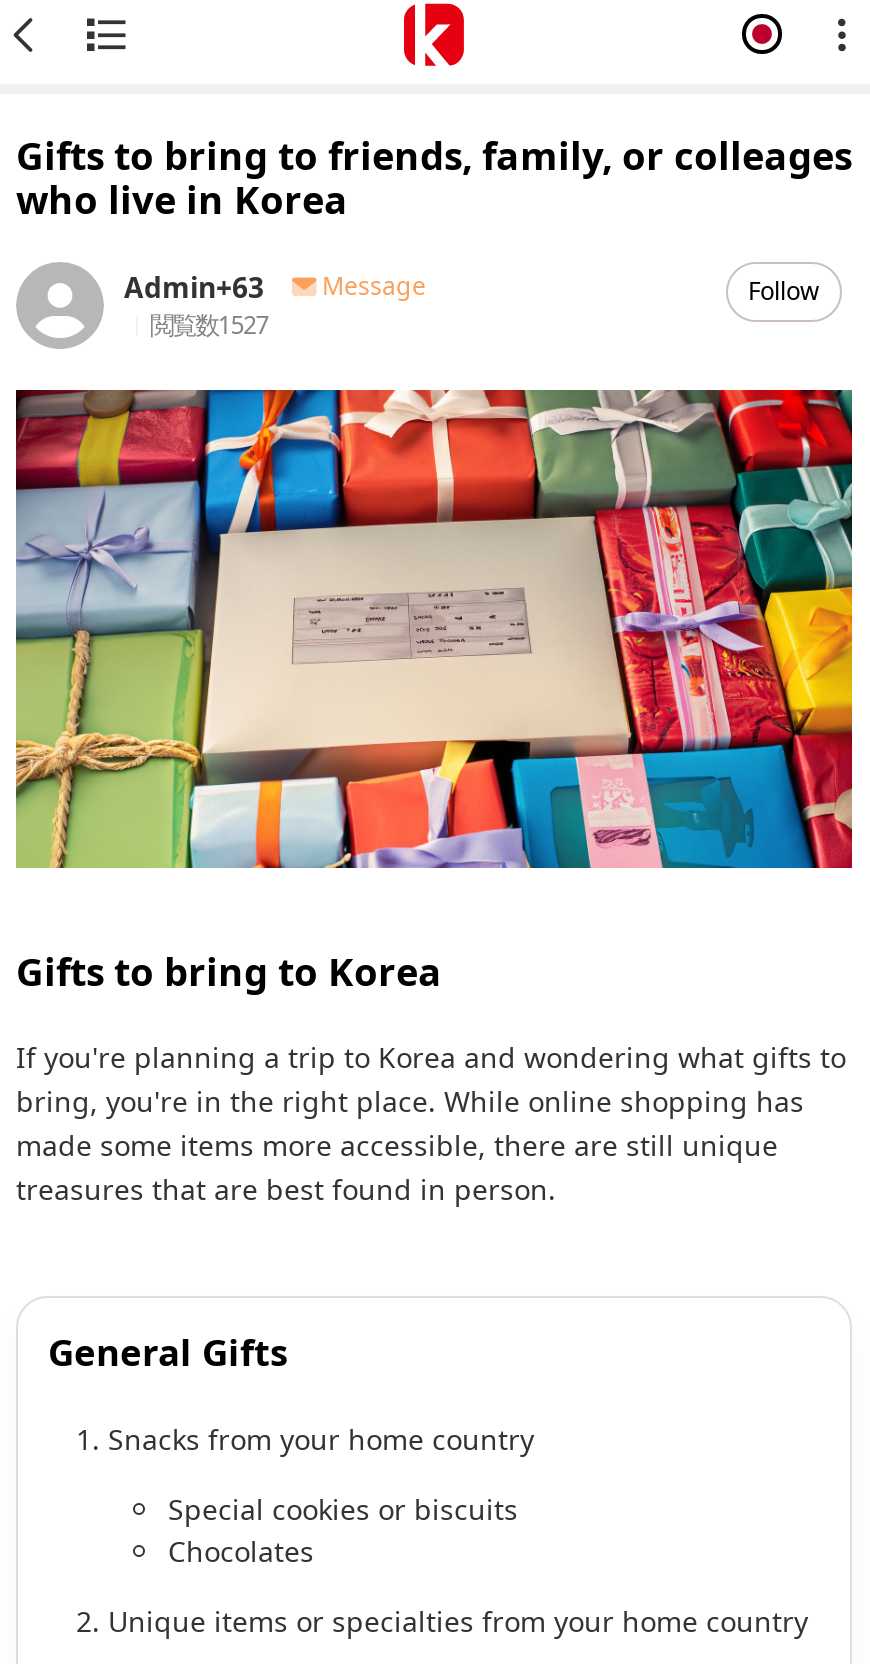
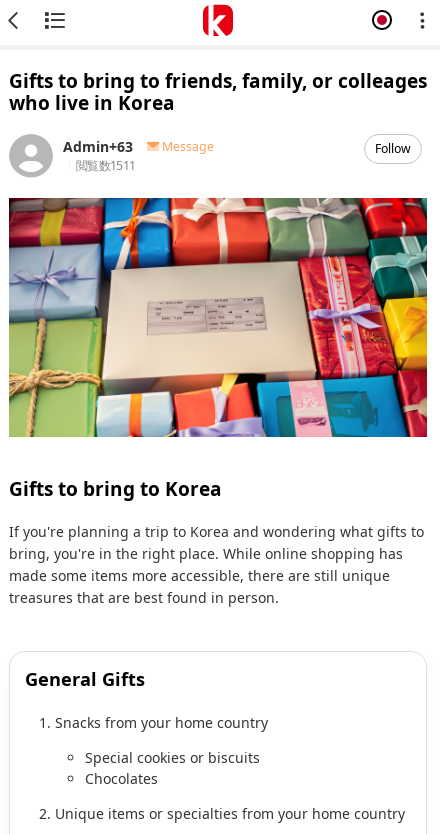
- 閲覧数1527
+ 閲覧数1511
